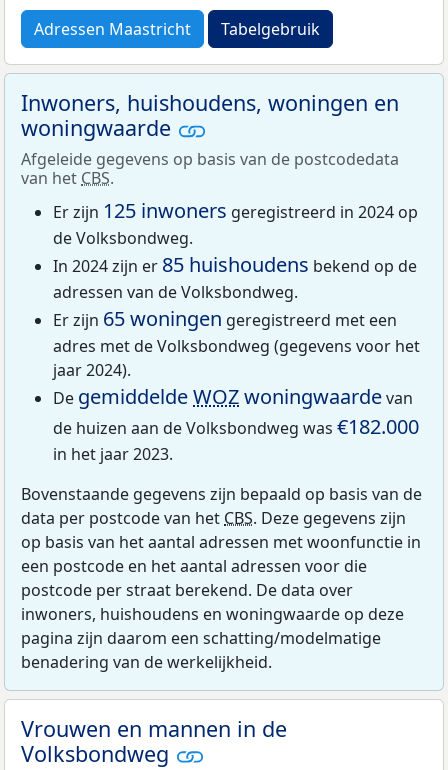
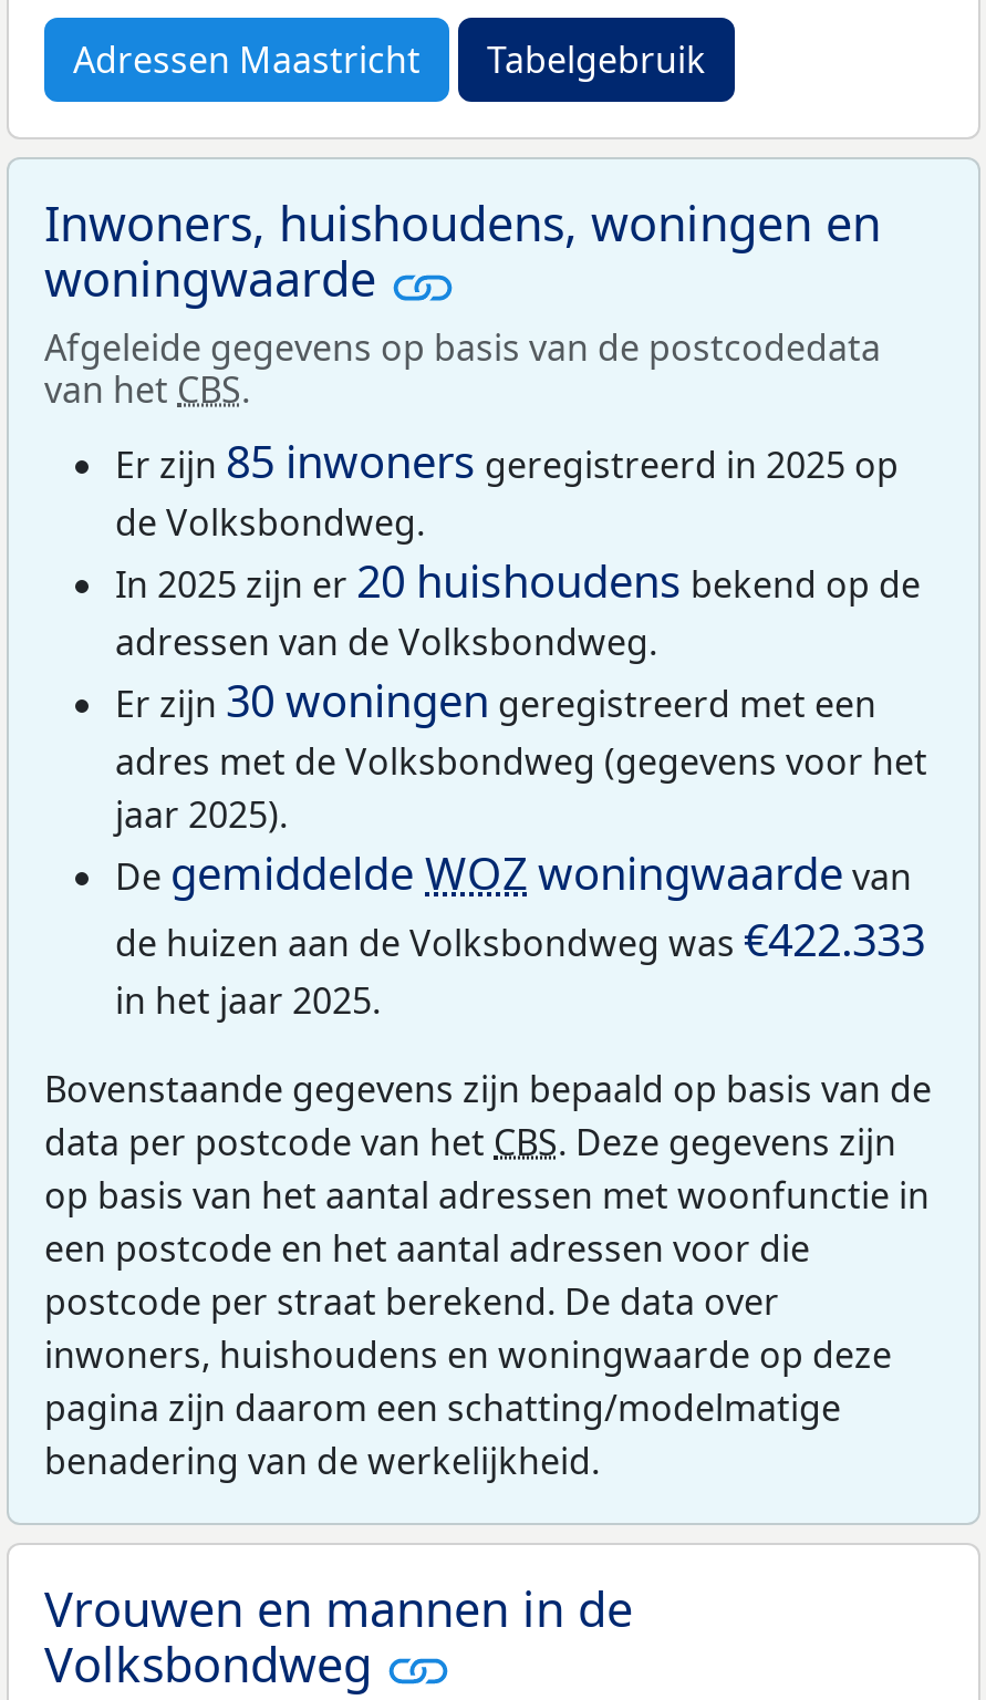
- Er zijn 125 inwoners geregistreerd in 2024 op
+ Er zijn 85 inwoners geregistreerd in 2025 op

- In 2024 zijn er 85 huishoudens bekend op de
+ In 2025 zijn er 20 huishoudens bekend op de

- Er zijn 65 woningen geregistreerd met een
+ Er zijn 30 woningen geregistreerd met een

- jaar 2024).
+ jaar 2025).

- de huizen aan de Volksbondweg was €182.000
+ de huizen aan de Volksbondweg was €422.333

- in het jaar 2023.
+ in het jaar 2025.
